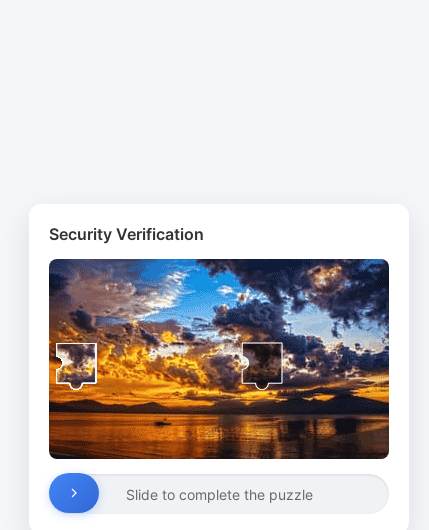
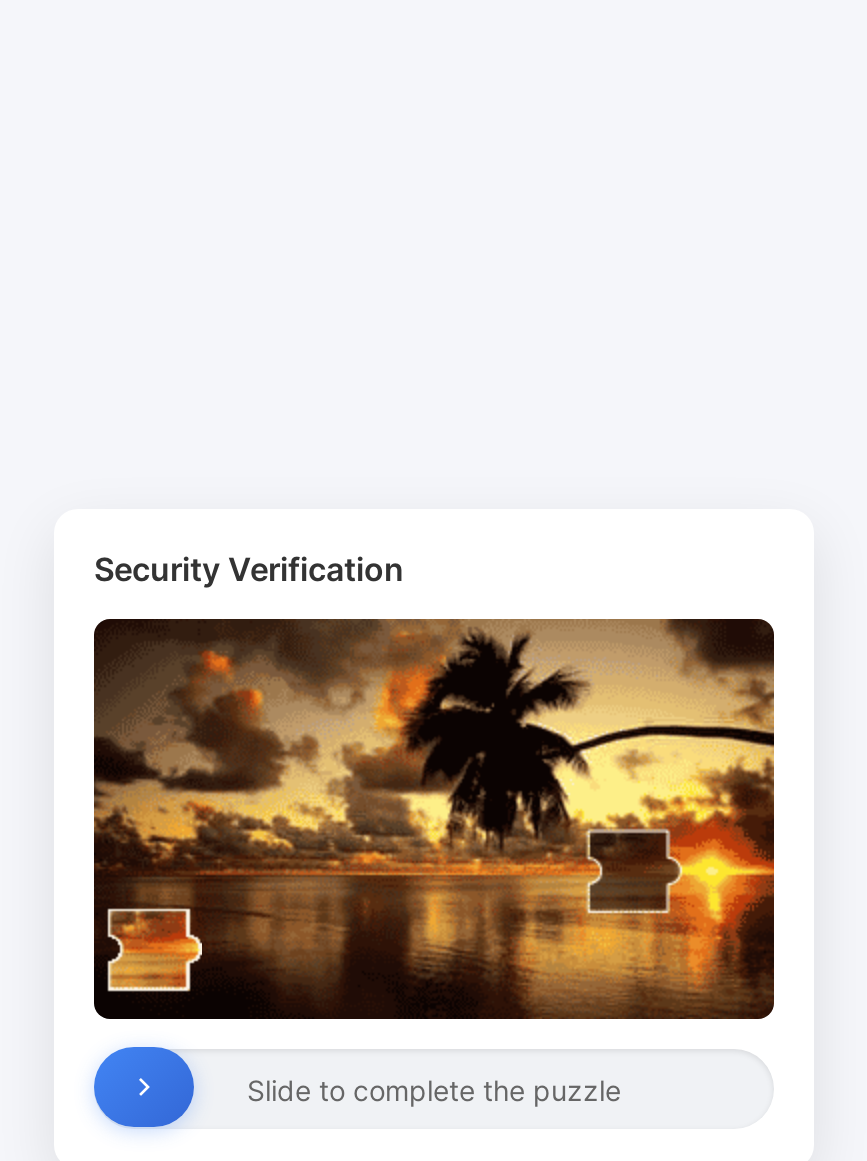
- [image]
+ [image]
